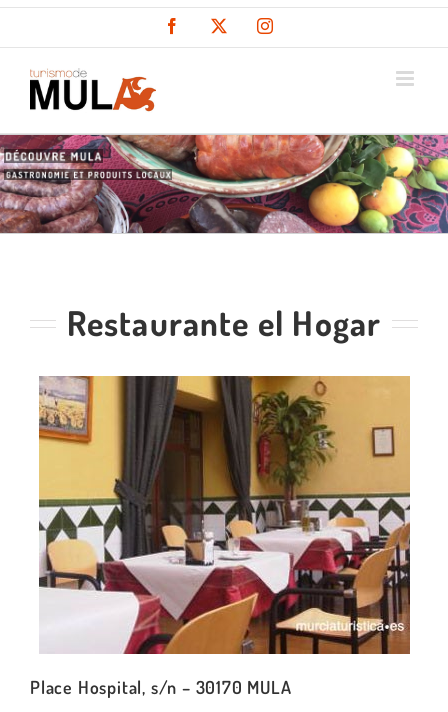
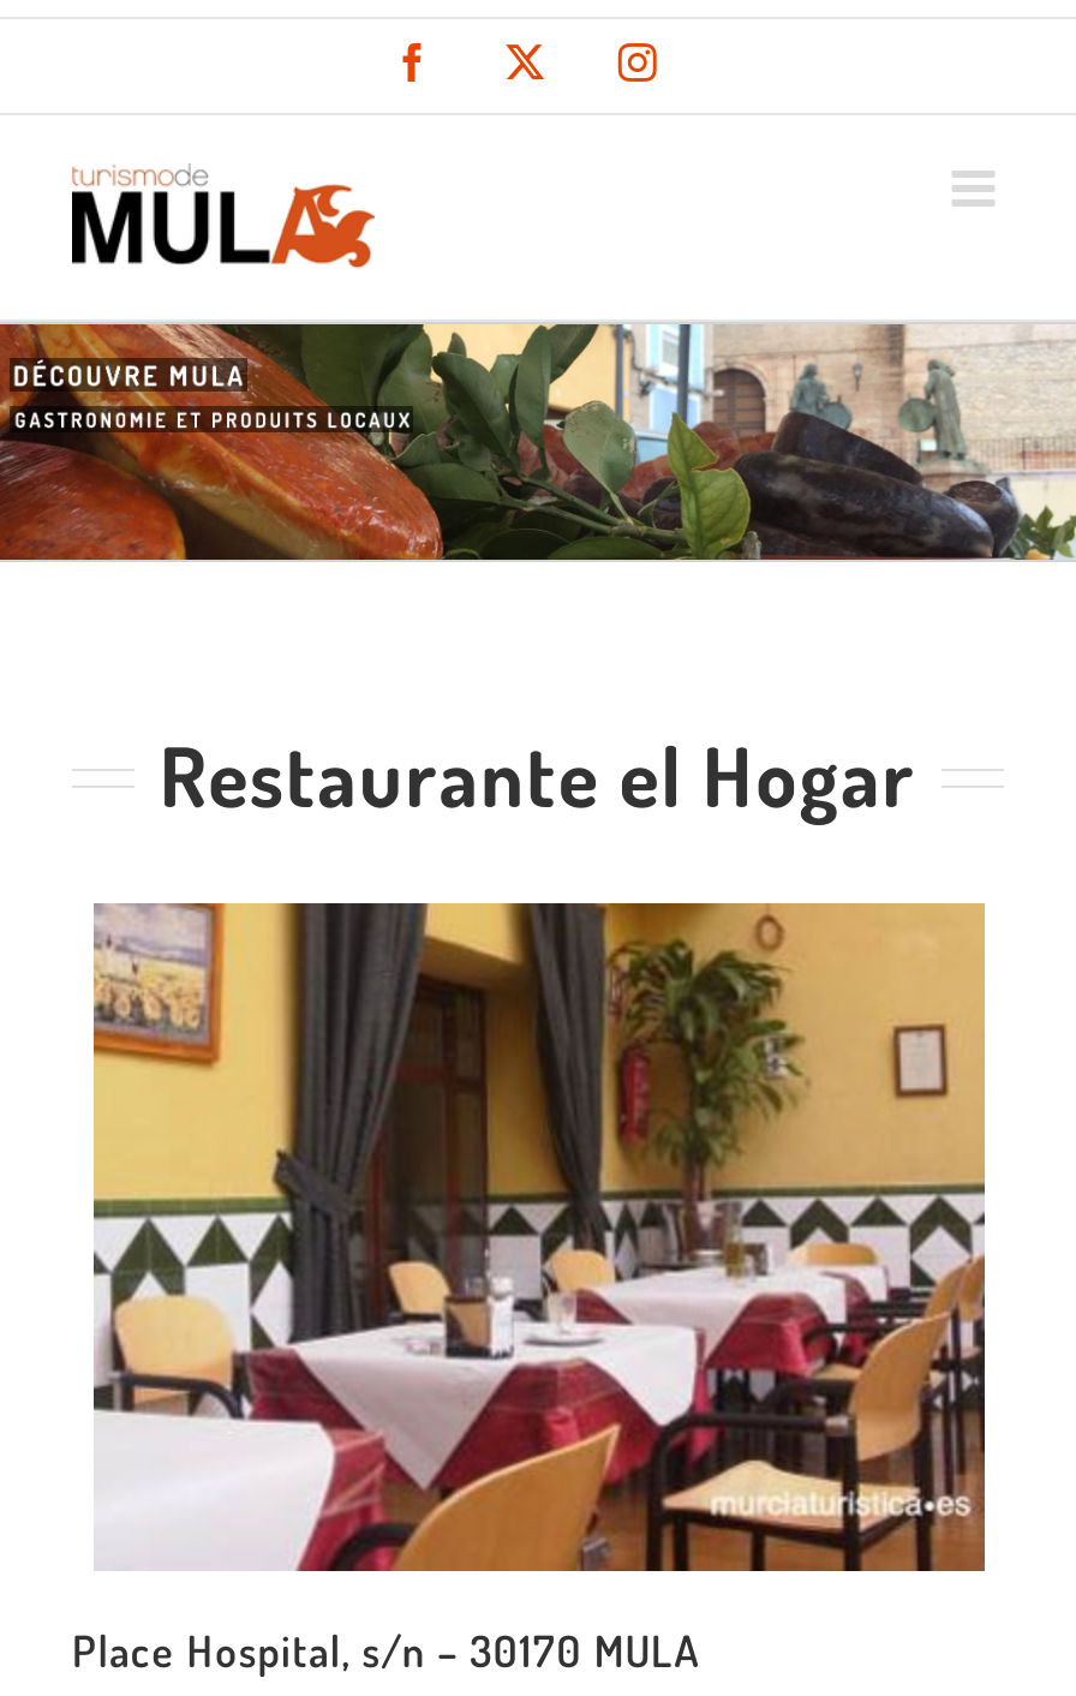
- [image]
+ [image]
